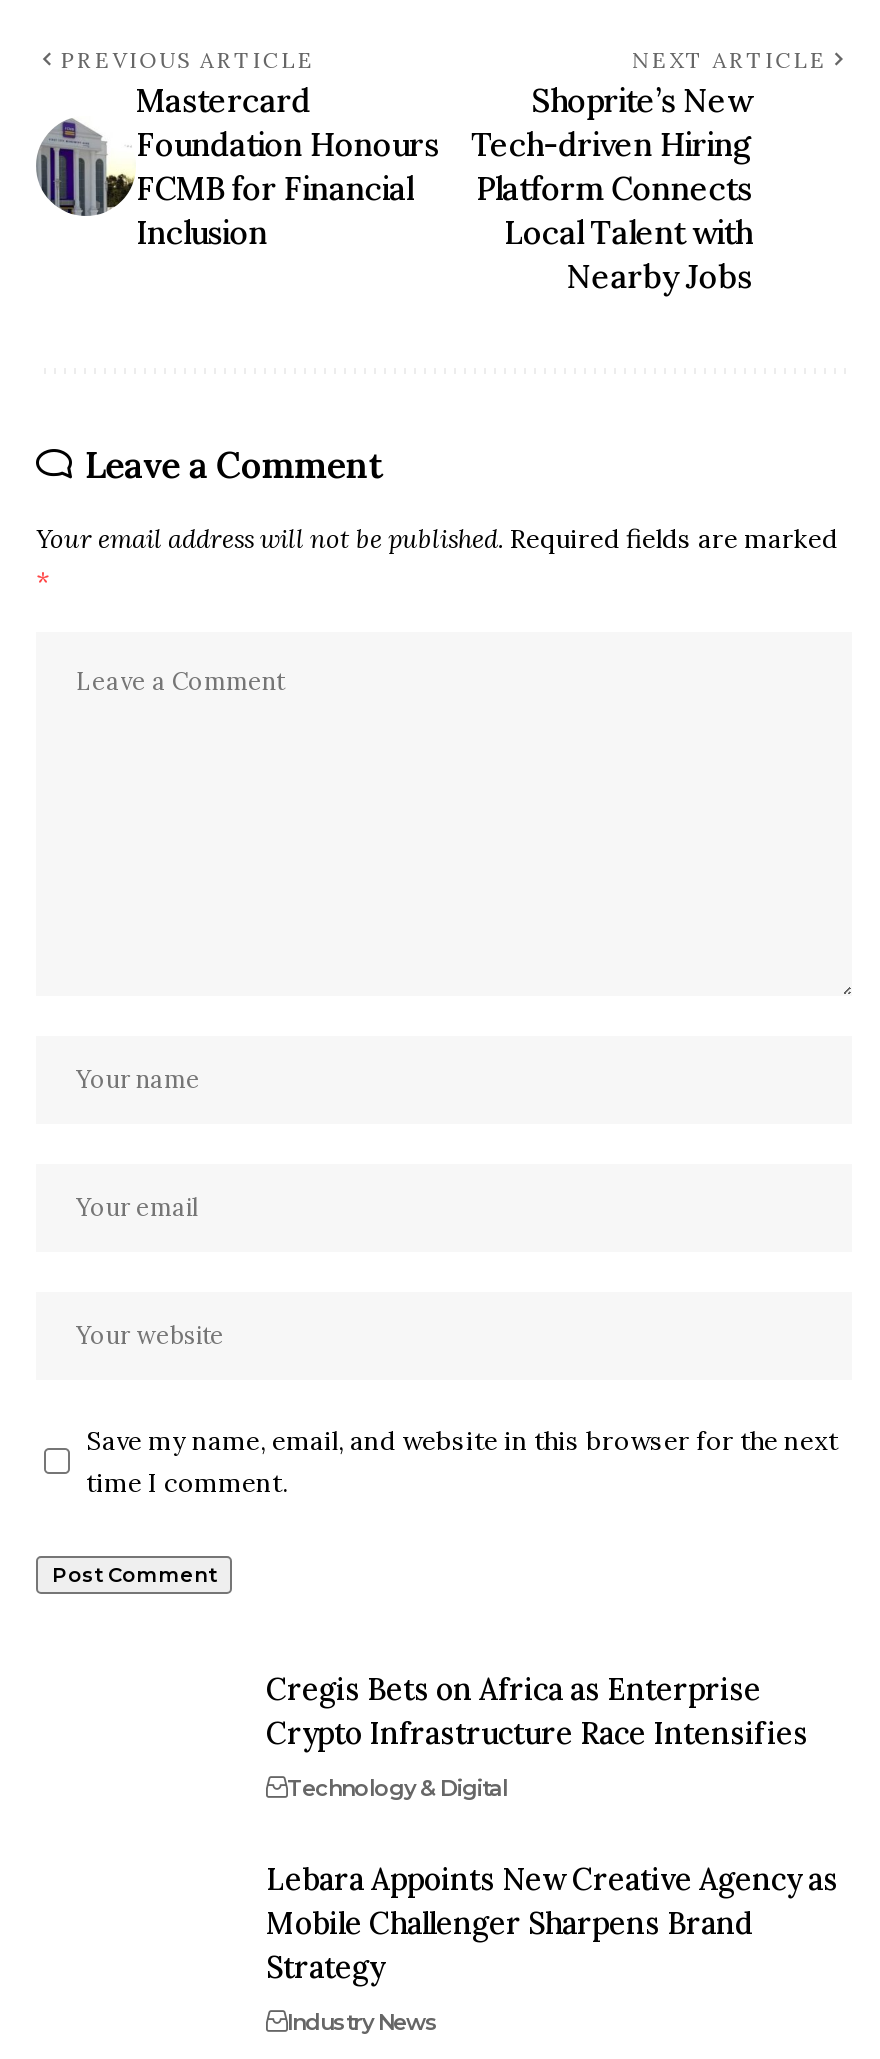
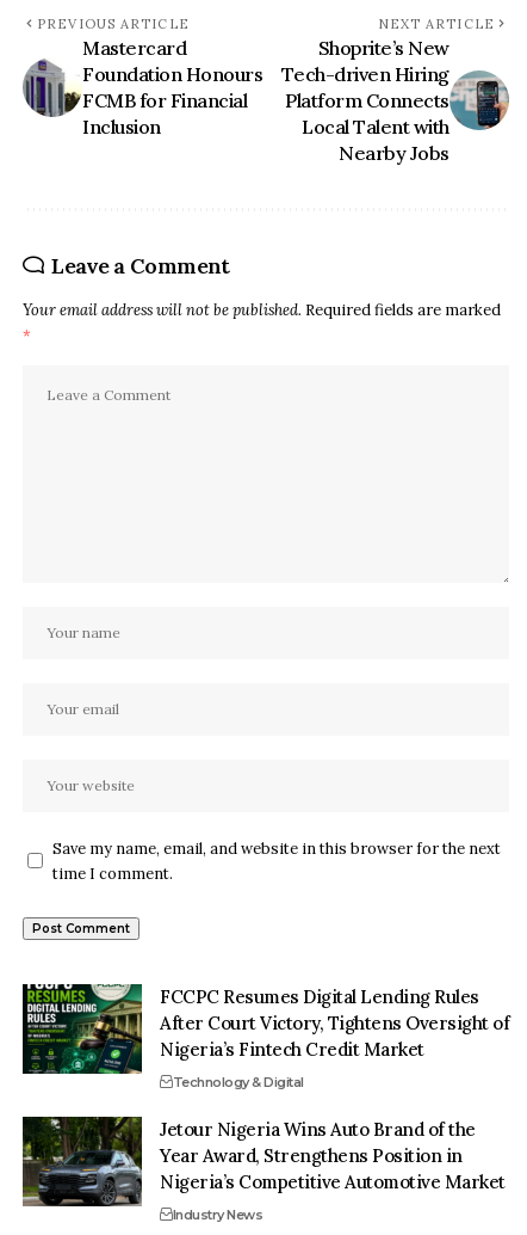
+ [image]

+ [image]

- Cregis Bets on Africa as Enterprise
- Crypto Infrastructure Race Intensifies
+ FCCPC Resumes Digital Lending Rules
+ After Court Victory, Tightens Oversight of
+ Nigeria’s Fintech Credit Market

+ [image]

- Lebara Appoints New Creative Agency as
- Mobile Challenger Sharpens Brand
- Strategy
+ Jetour Nigeria Wins Auto Brand of the
+ Year Award, Strengthens Position in
+ Nigeria’s Competitive Automotive Market
